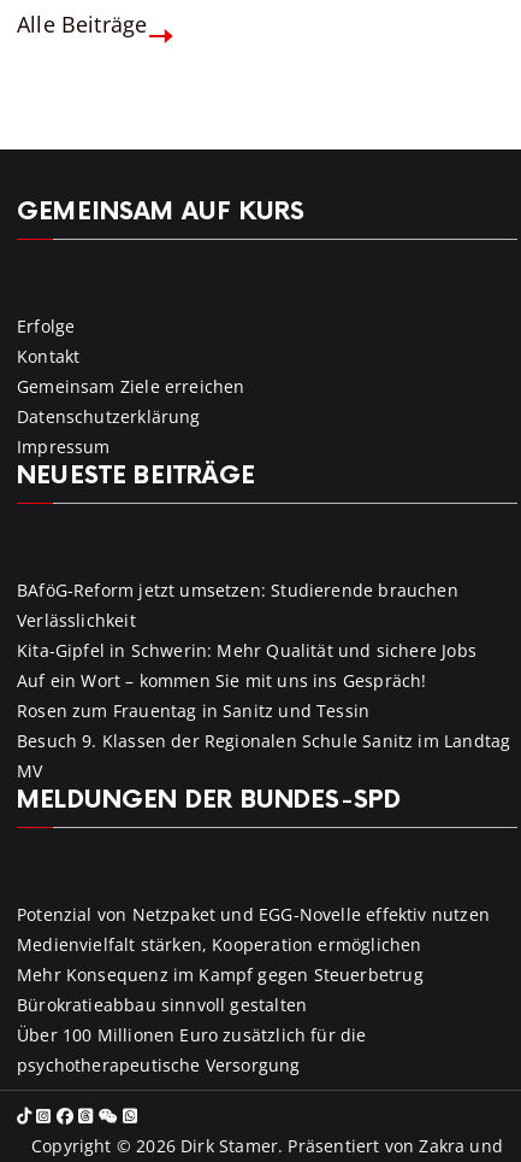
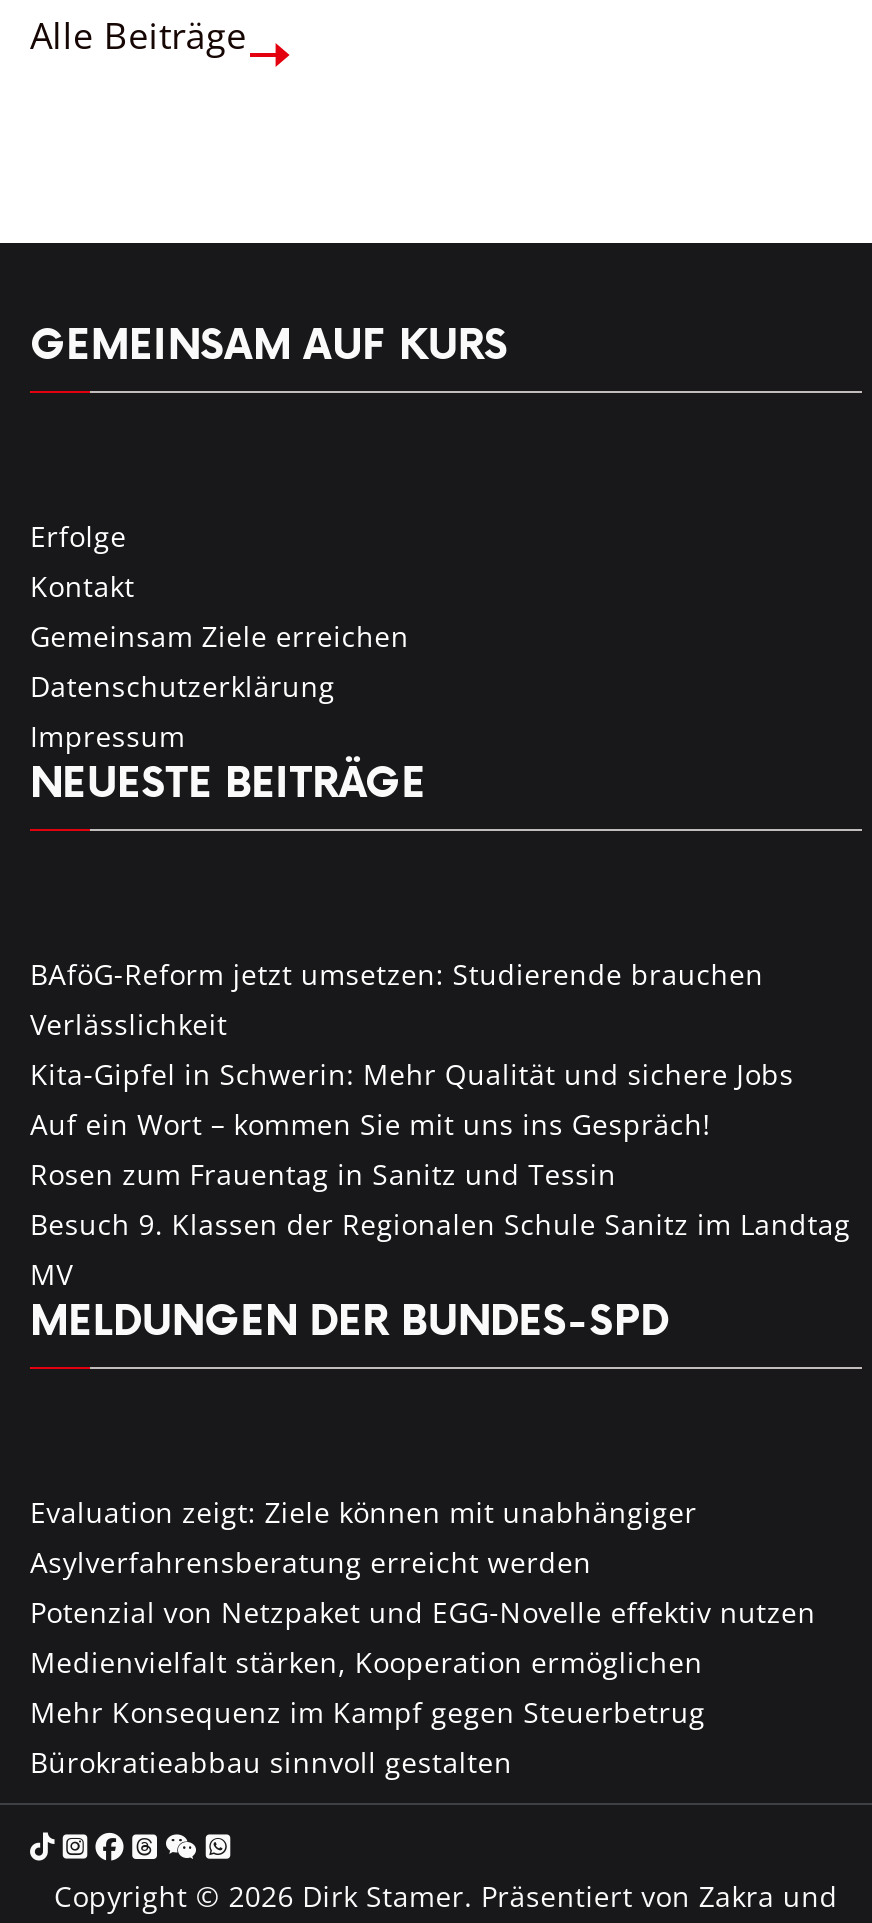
+ Evaluation zeigt: Ziele können mit unabhängiger
+ Asylverfahrensberatung erreicht werden

moved down: Potenzial von Netzpaket und EGG-Novelle effektiv nutzen | Medienvielfalt stärken, Kooperation ermöglichen | Mehr Konsequenz im Kampf gegen Steuerbetrug | Bürokratieabbau sinnvoll gestalten

- Über 100 Millionen Euro zusätzlich für die
- psychotherapeutische Versorgung
